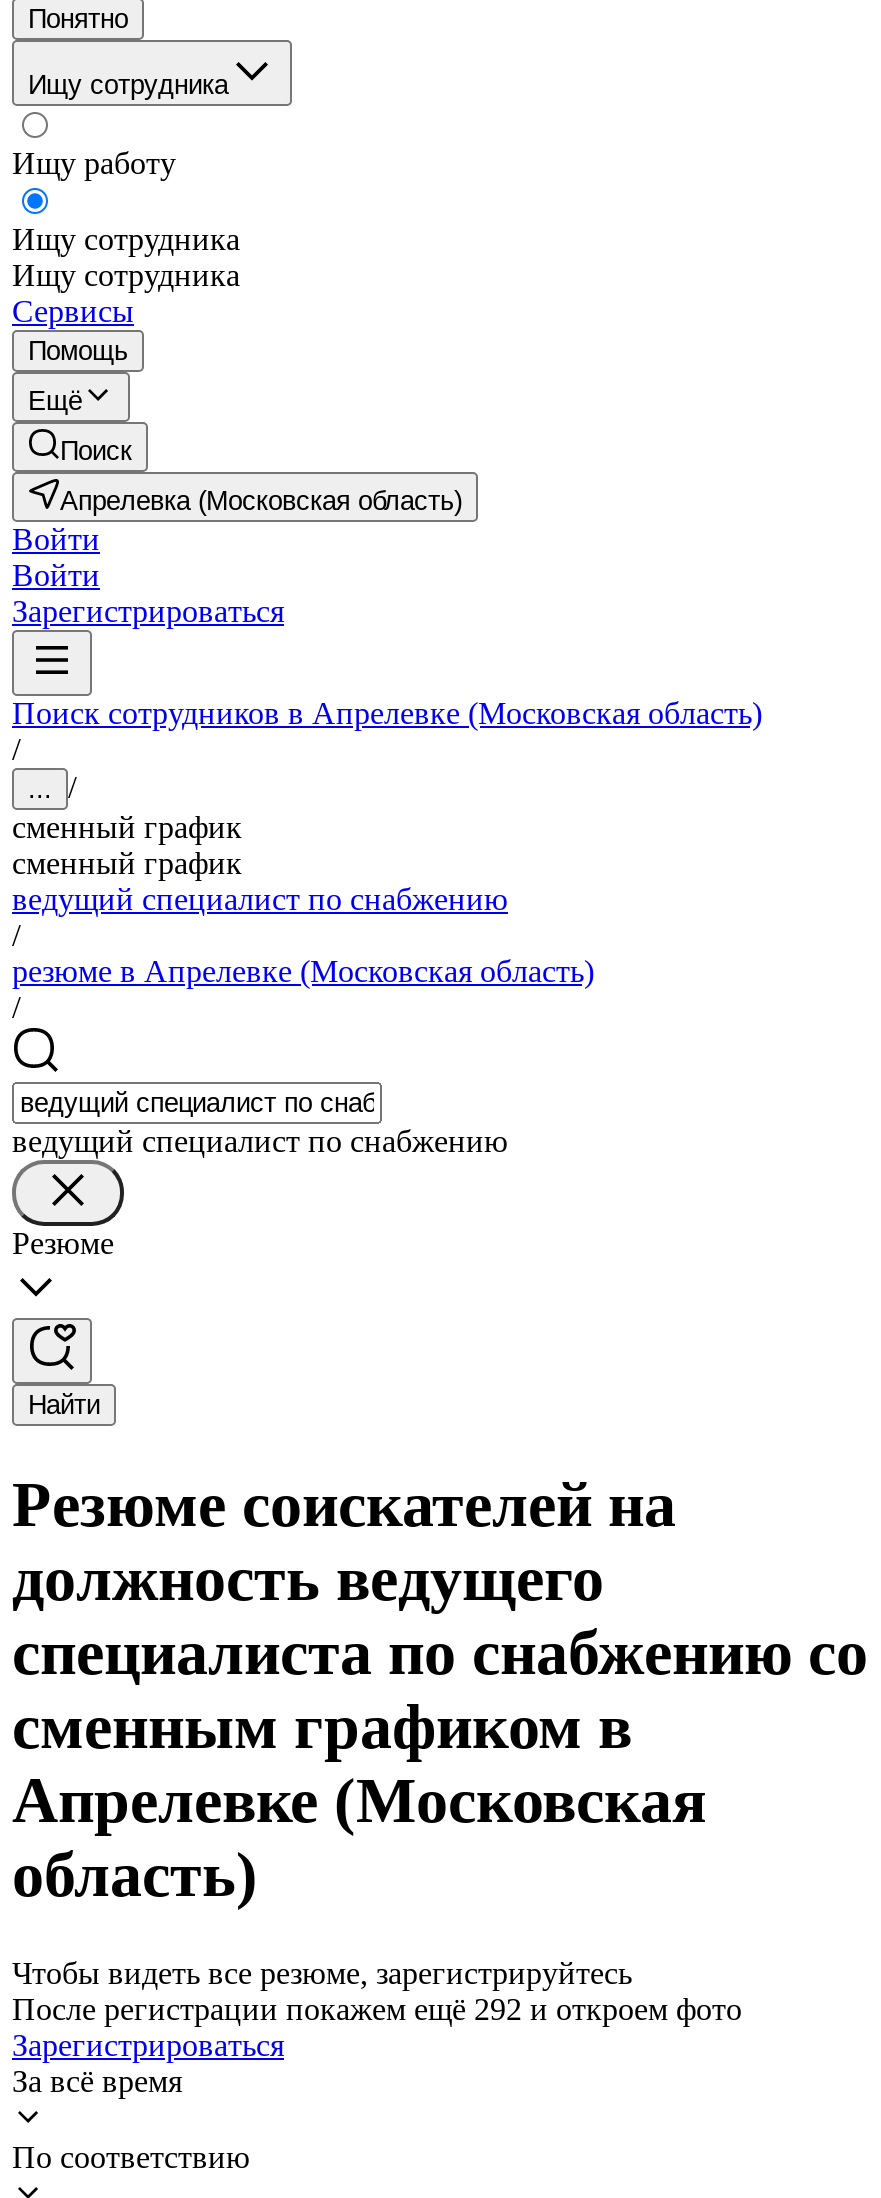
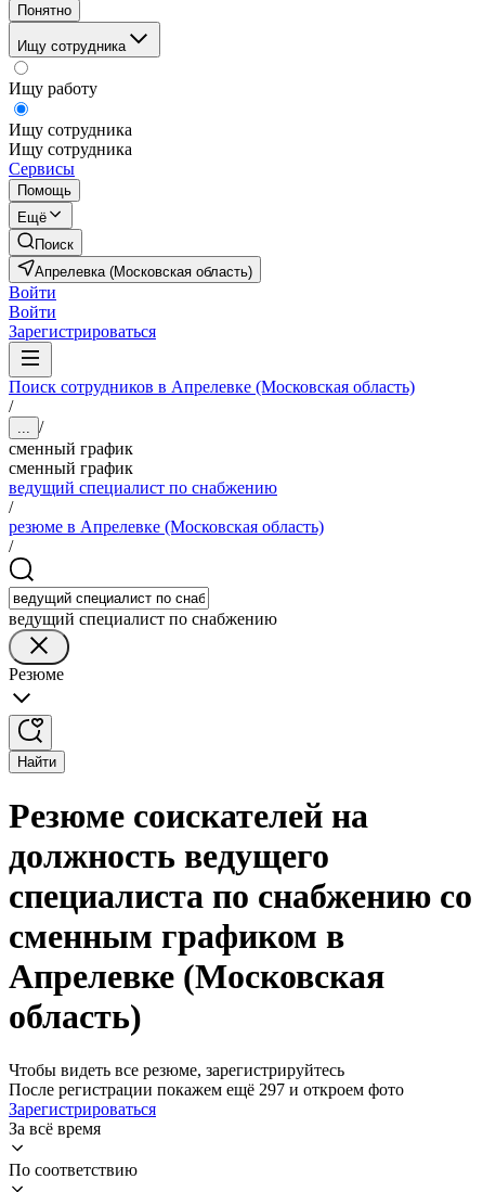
- После регистрации покажем ещё 292 и откроем фото
+ После регистрации покажем ещё 297 и откроем фото
